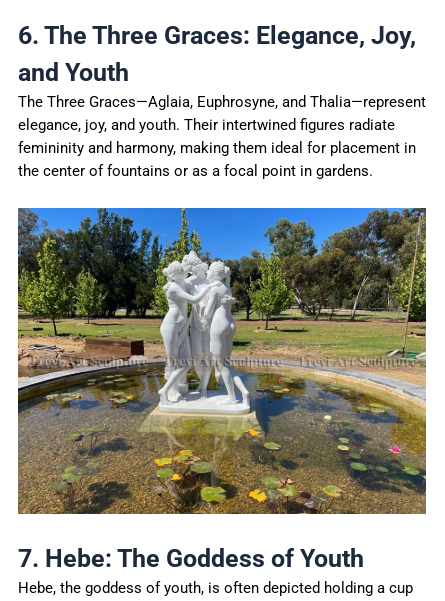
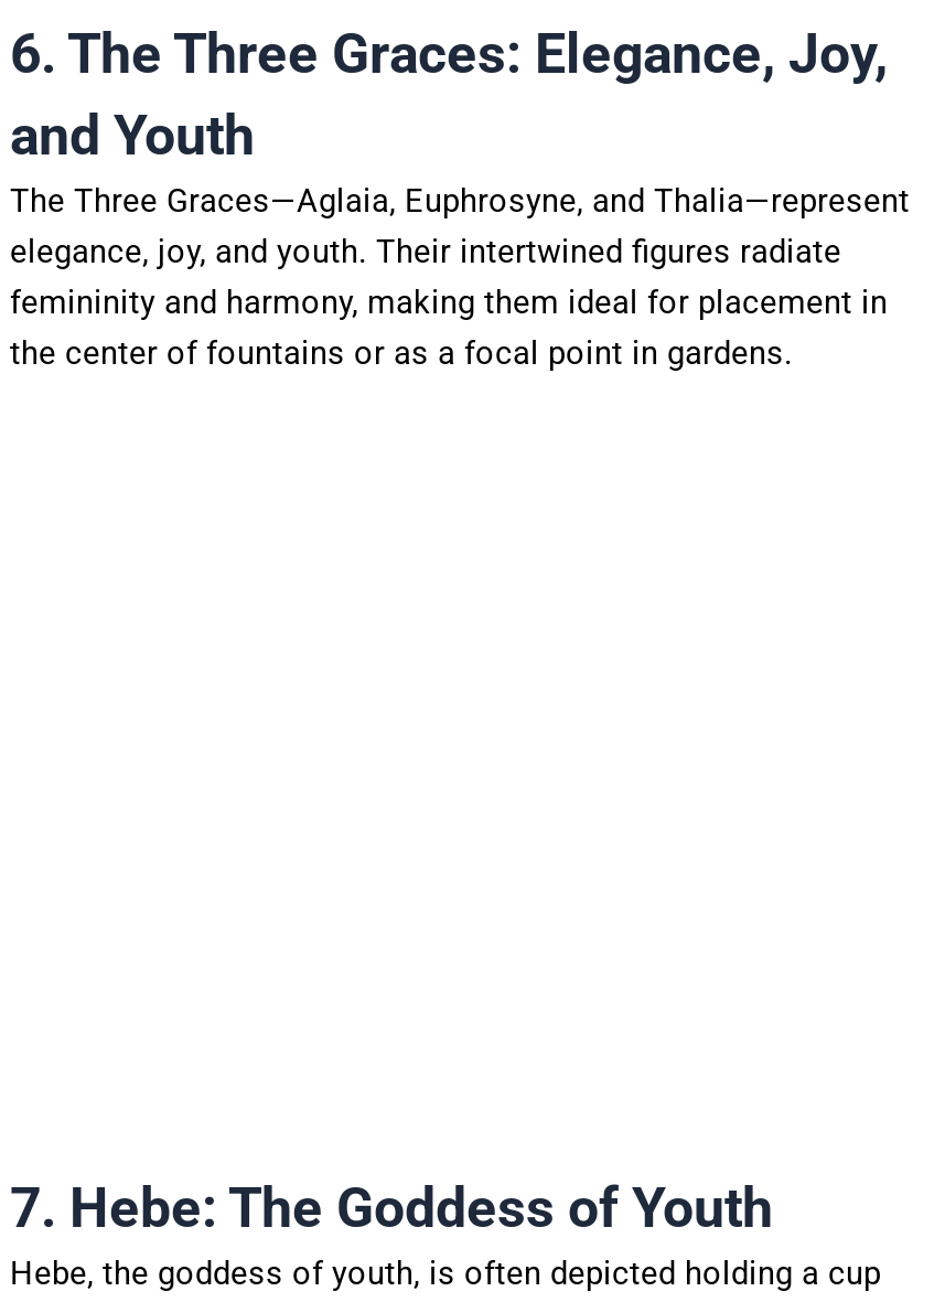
- [image]
